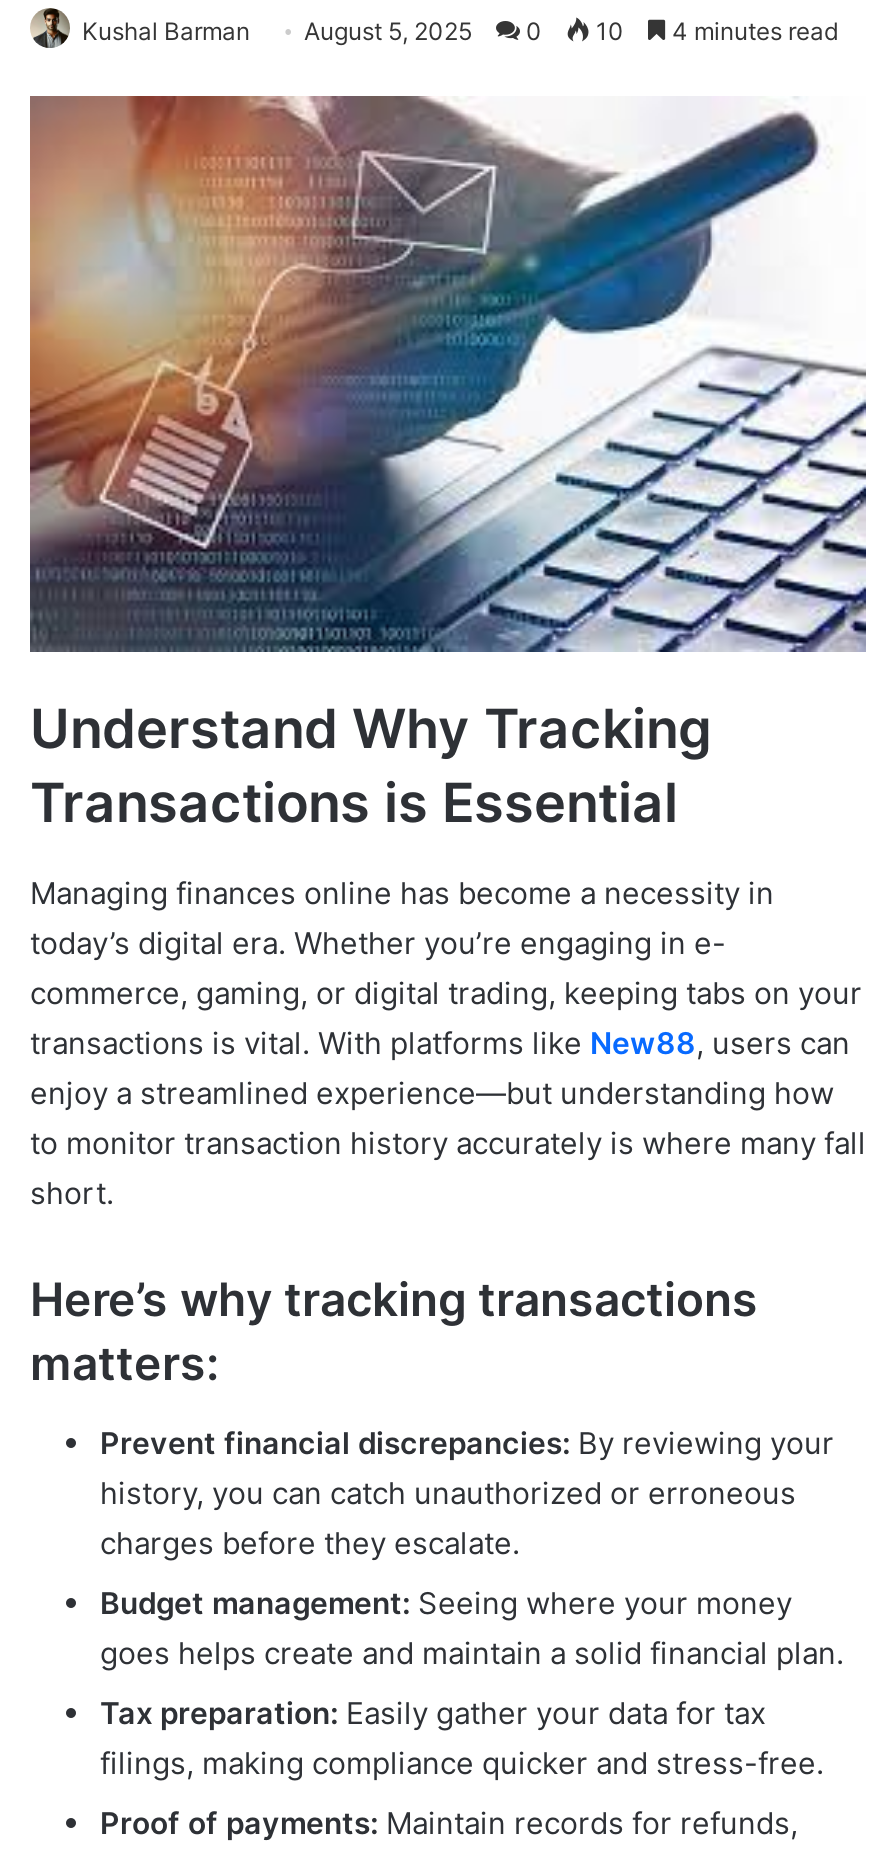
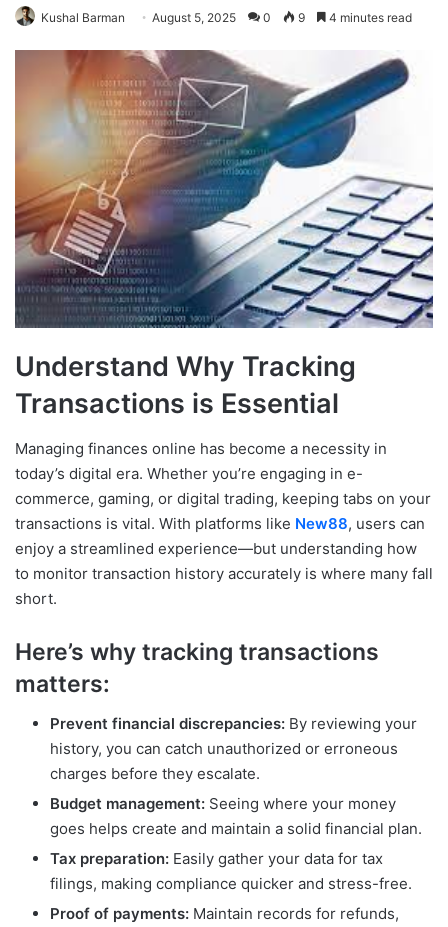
- Kushal Barman August 5, 2025 0 10 4 minutes read
+ Kushal Barman August 5, 2025 0 9 4 minutes read
